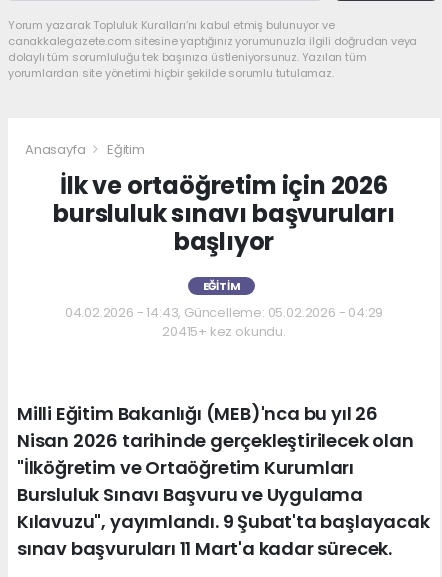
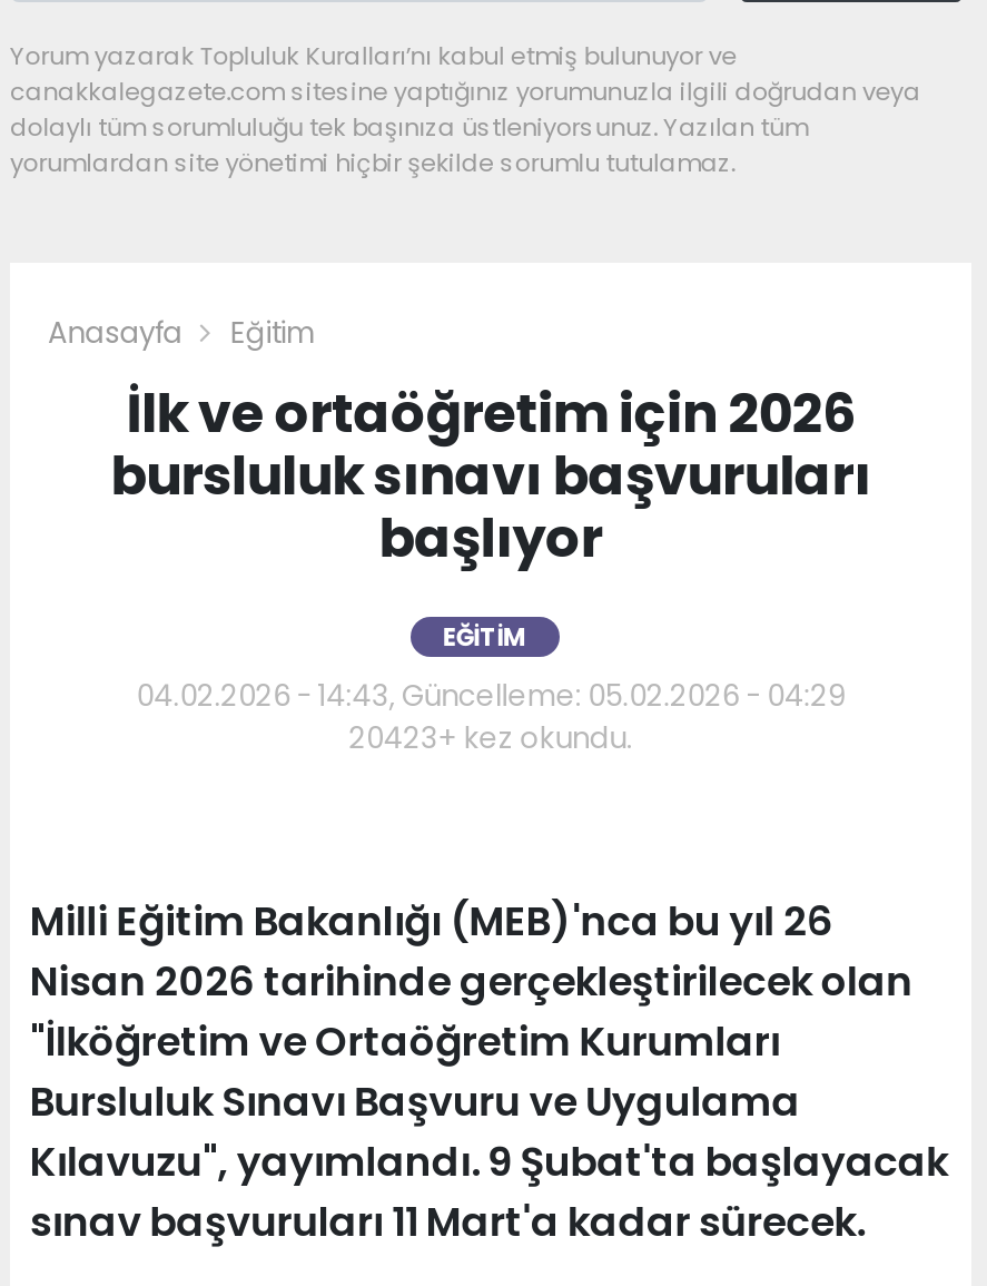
- 20415+ kez okundu.
+ 20423+ kez okundu.
